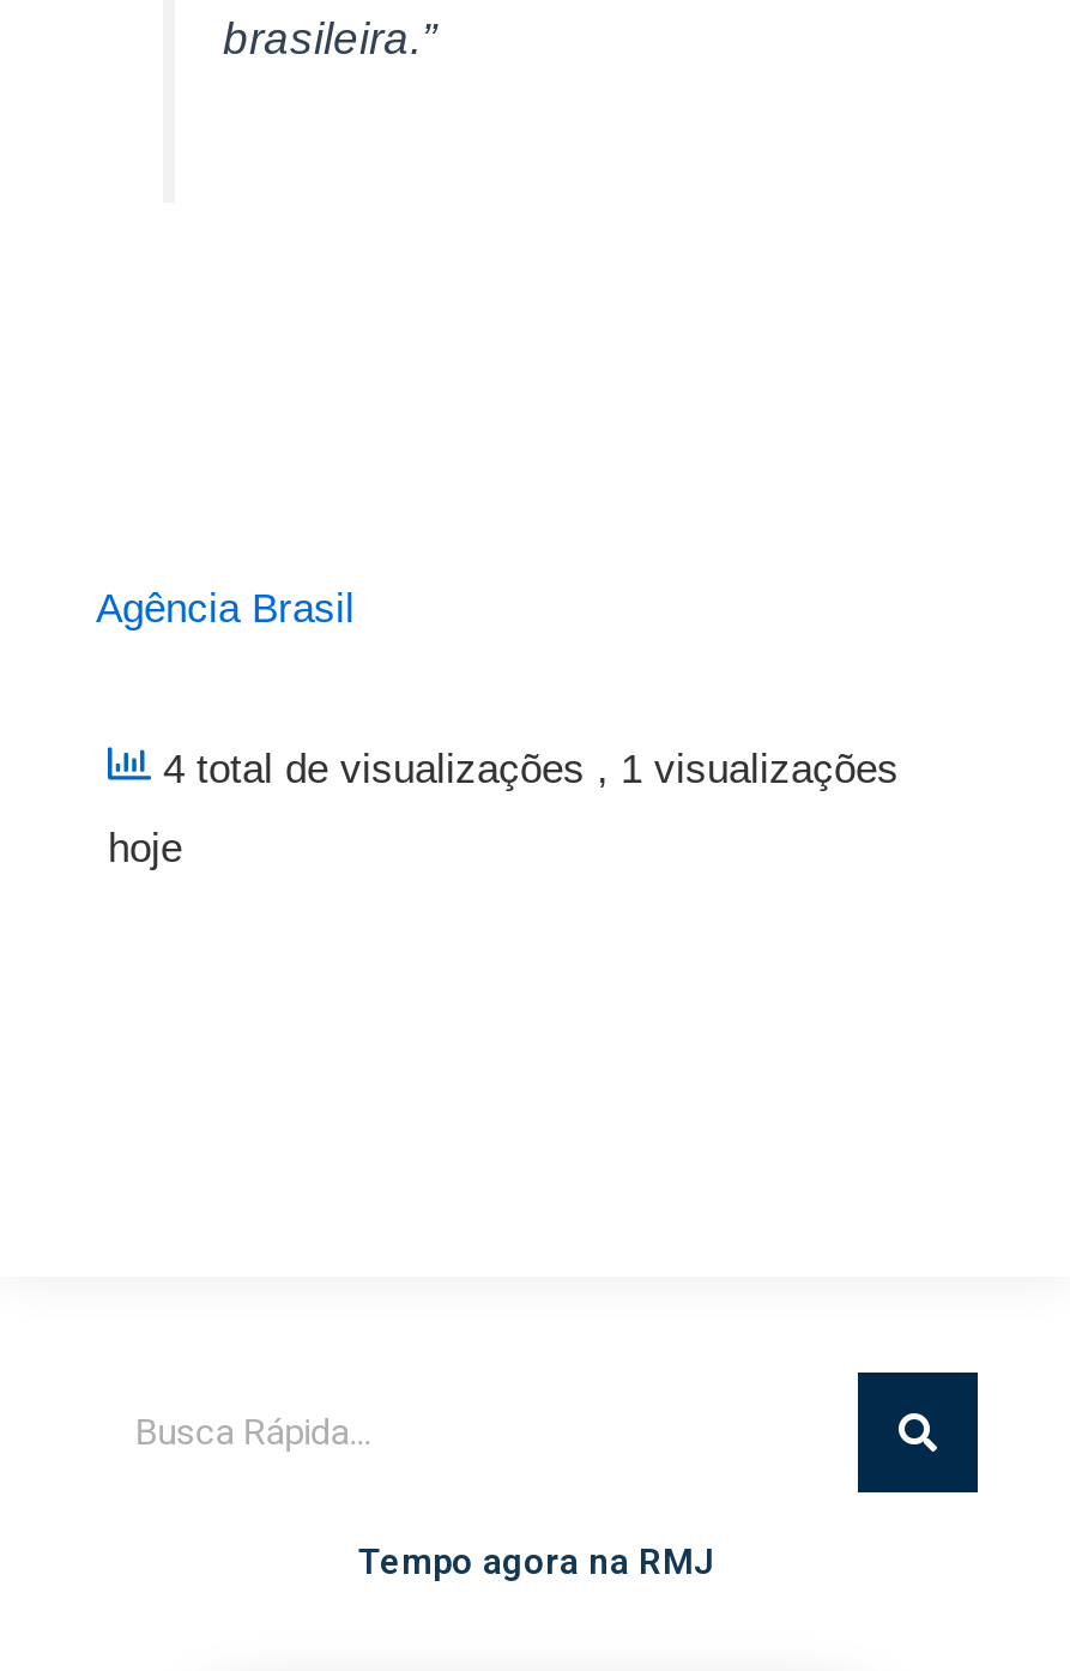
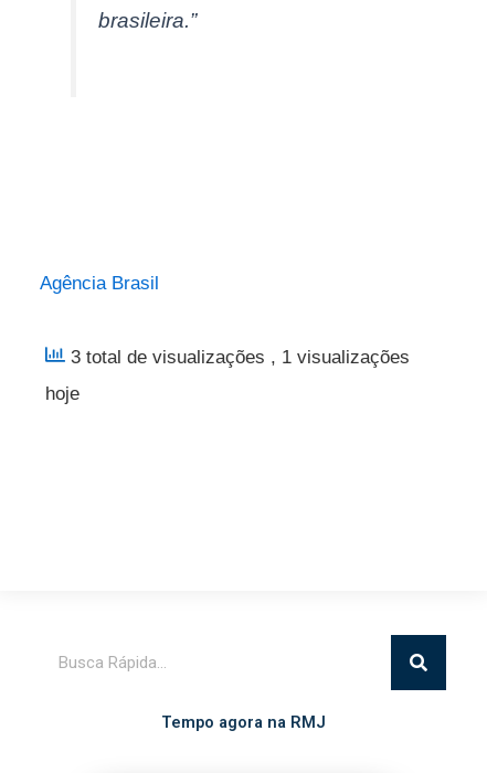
- 4 total de visualizações, 1 visualizações
+ 3 total de visualizações, 1 visualizações
